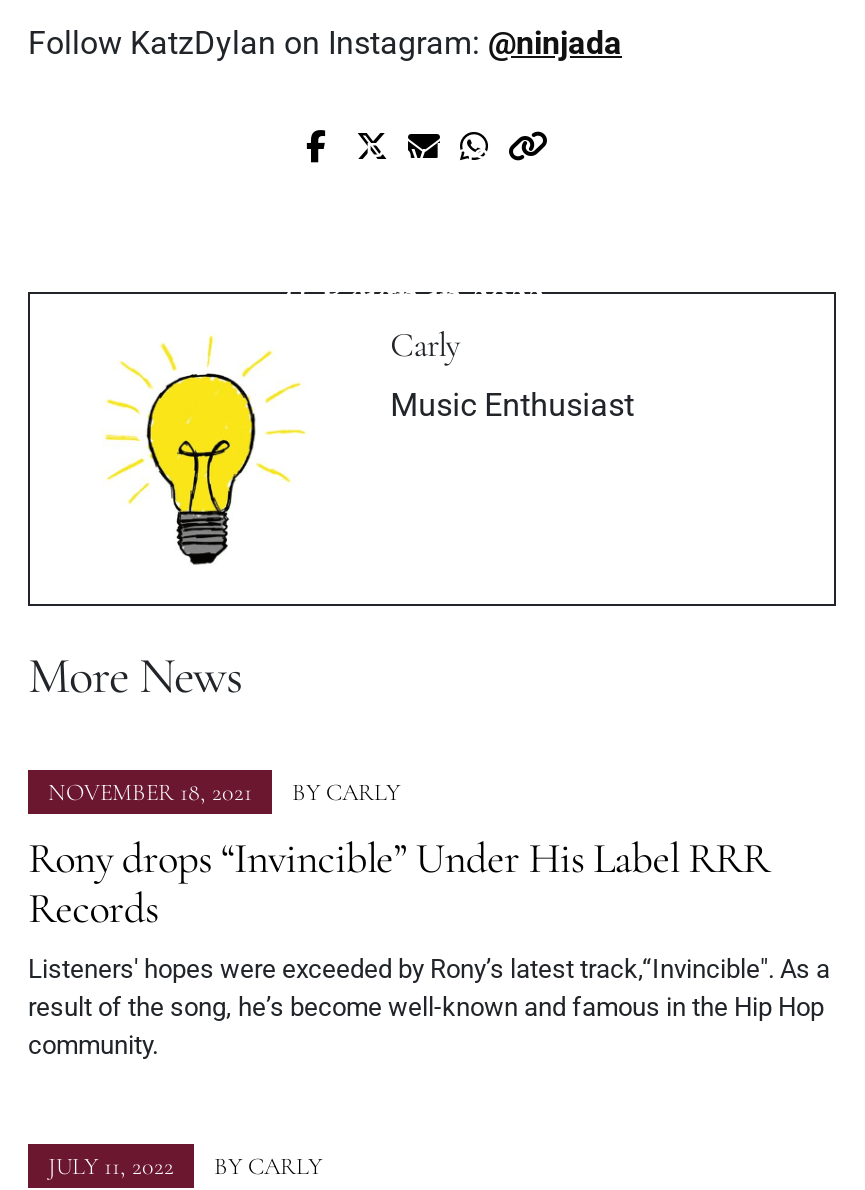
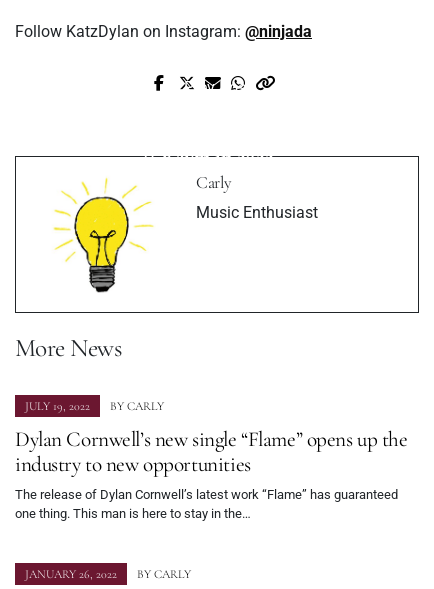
- NOVEMBER 18, 2021 BY CARLY
+ JULY 19, 2022 BY CARLY

- Rony drops “Invincible” Under His Label RRR
- Records
- Listeners' hopes were exceeded by Rony’s latest track,“Invincible". As a
- result of the song, he’s become well-known and famous in the Hip Hop
- community.
+ Dylan Cornwell’s new single “Flame” opens up the
+ industry to new opportunities
+ The release of Dylan Cornwell’s latest work “Flame” has guaranteed
+ one thing. This man is here to stay in the…

- JULY 11, 2022 BY CARLY
+ JANUARY 26, 2022 BY CARLY
